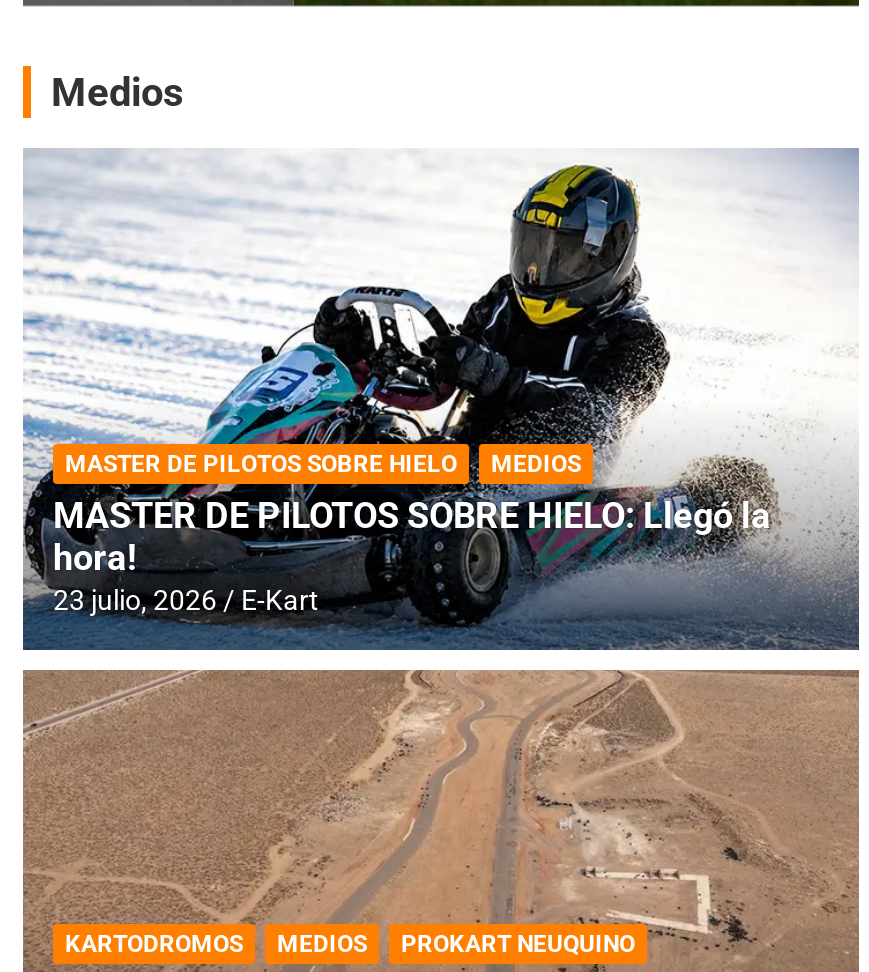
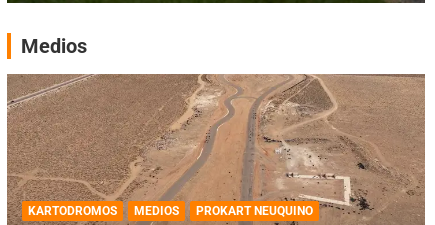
- [image]
- MASTER DE PILOTOS SOBRE HIELO
- MEDIOS
- MASTER DE PILOTOS SOBRE HIELO: Llegó la
- hora!
- 23 julio, 2026
- E-Kart
